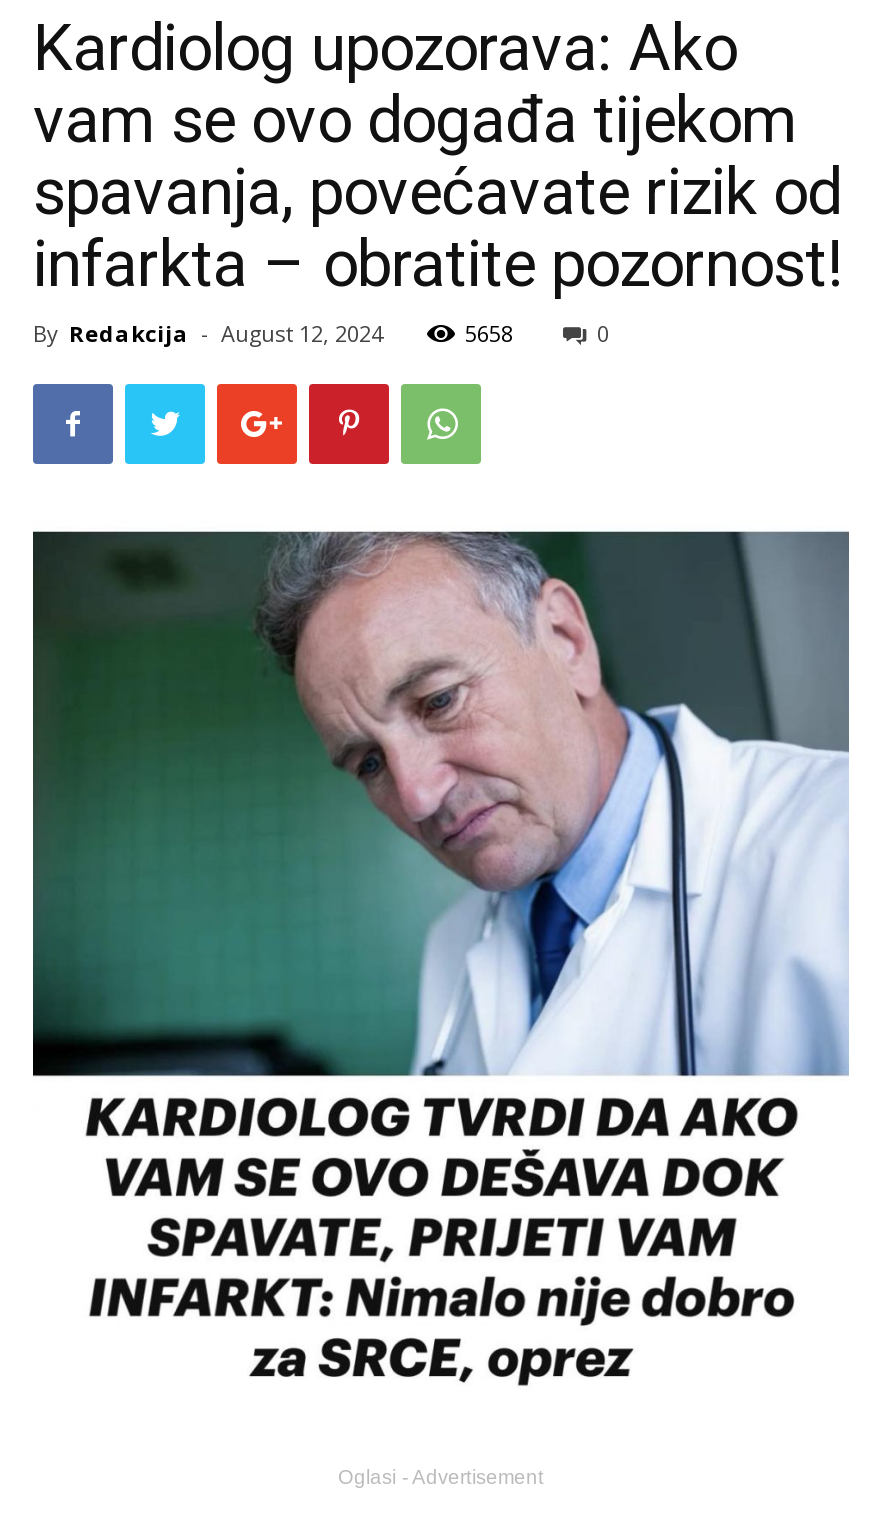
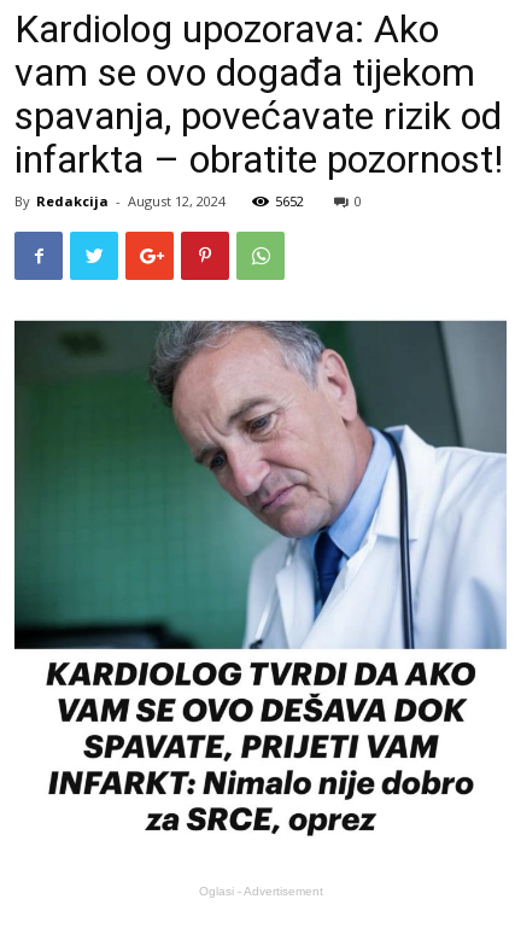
- 5658
+ 5652
